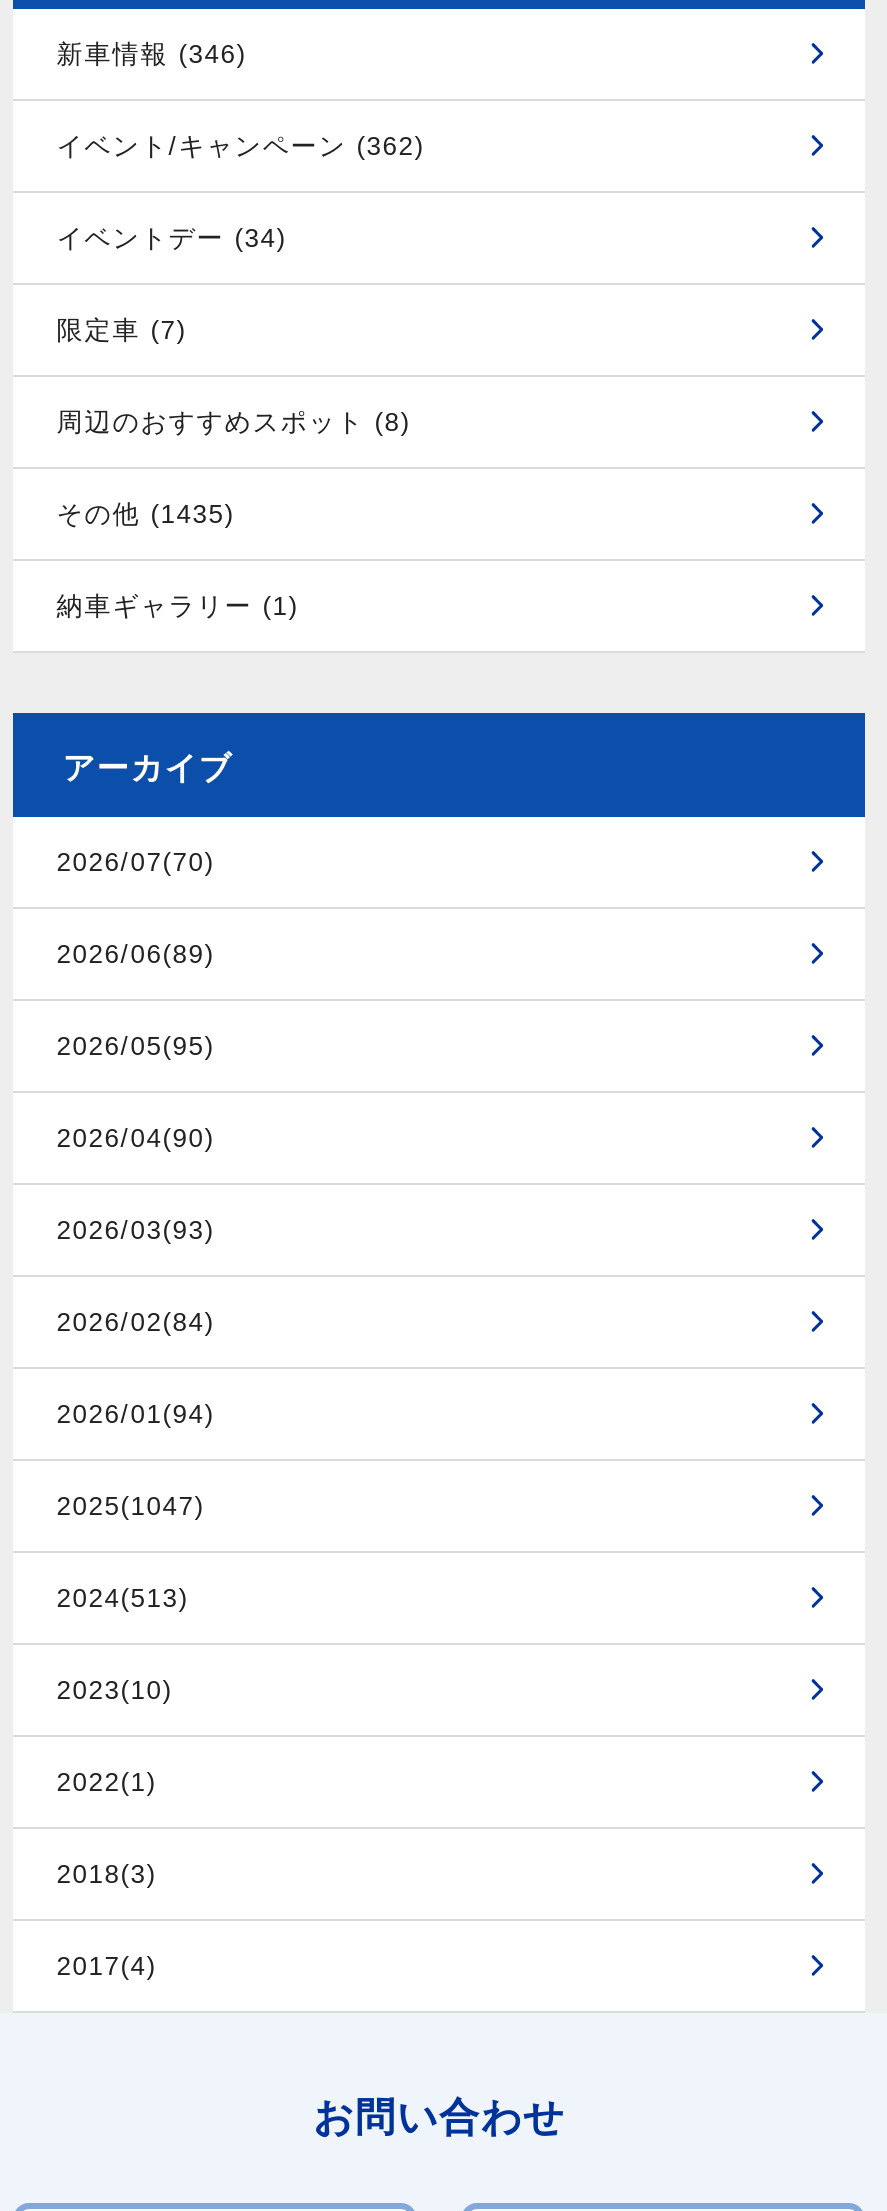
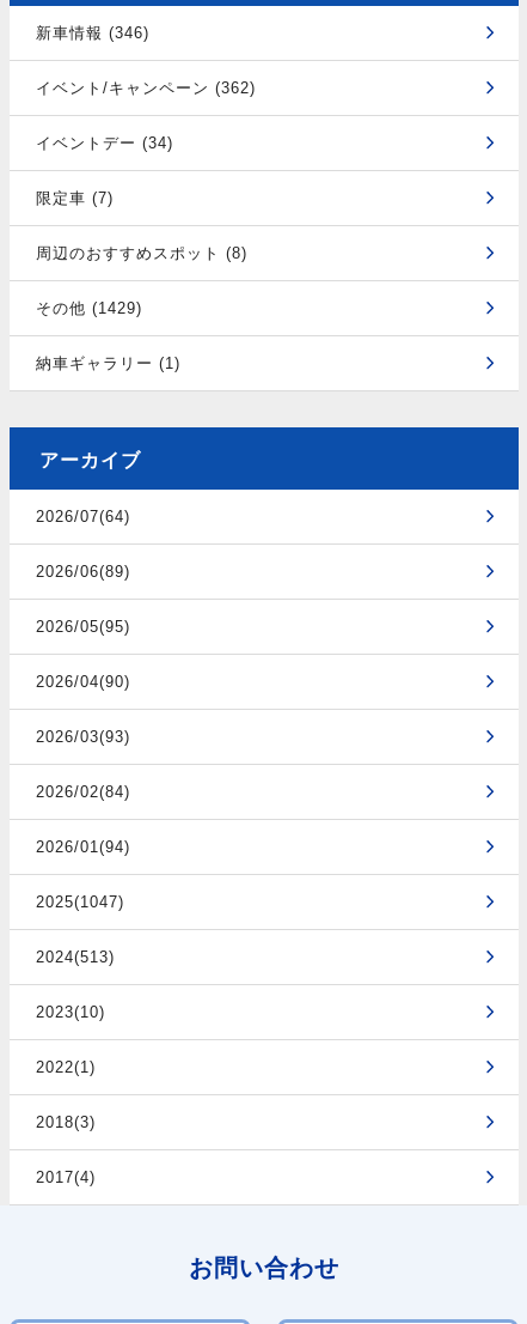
- その他 (1435)
+ その他 (1429)

- 2026/07(70)
+ 2026/07(64)
